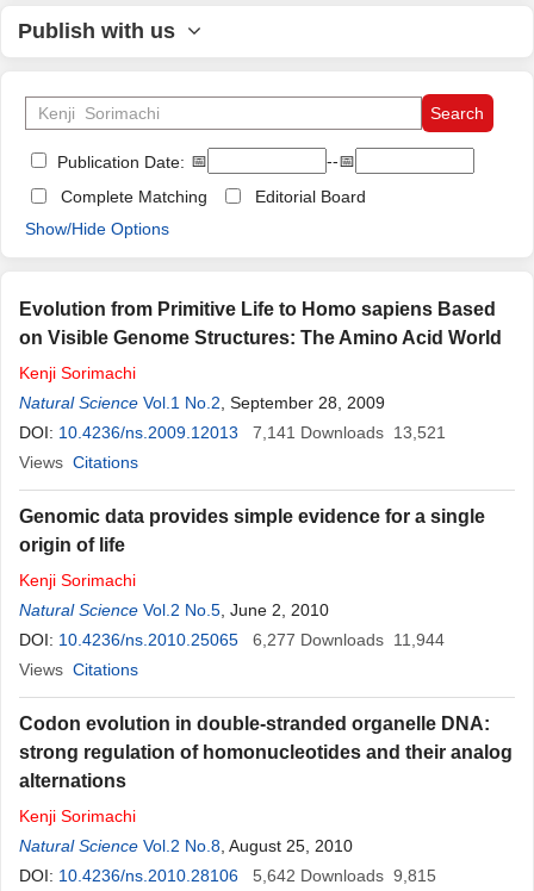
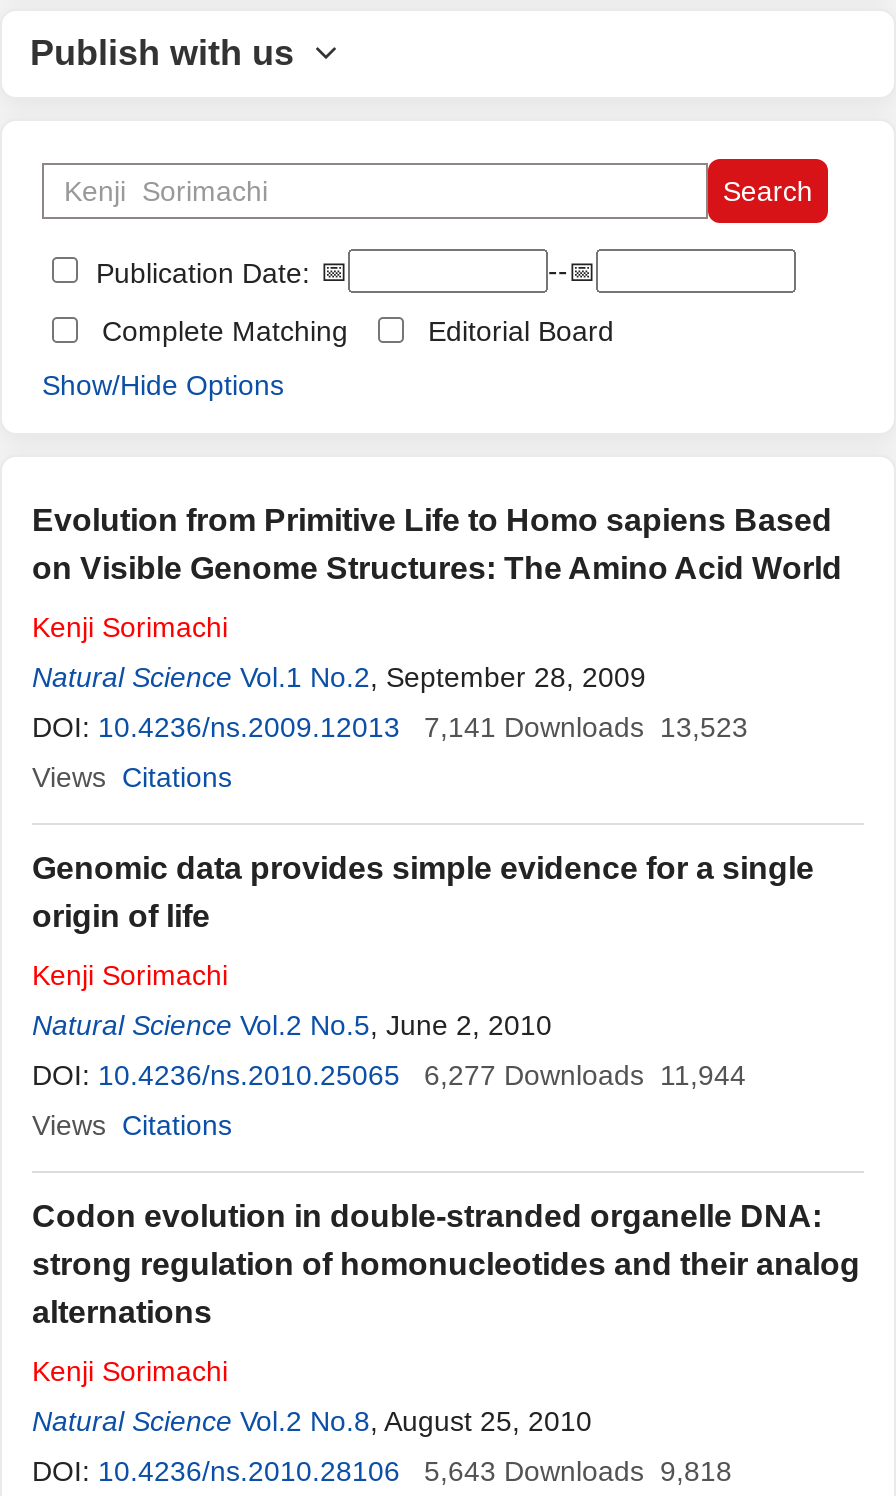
- DOI: 10.4236/ns.2009.12013 7,141 Downloads 13,521
+ DOI: 10.4236/ns.2009.12013 7,141 Downloads 13,523

- DOI: 10.4236/ns.2010.28106 5,642 Downloads 9,815
+ DOI: 10.4236/ns.2010.28106 5,643 Downloads 9,818
